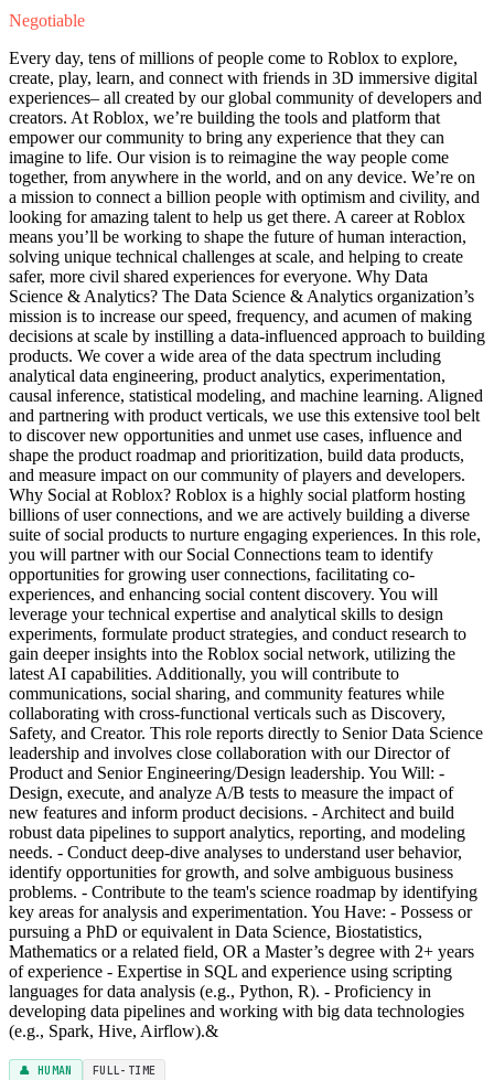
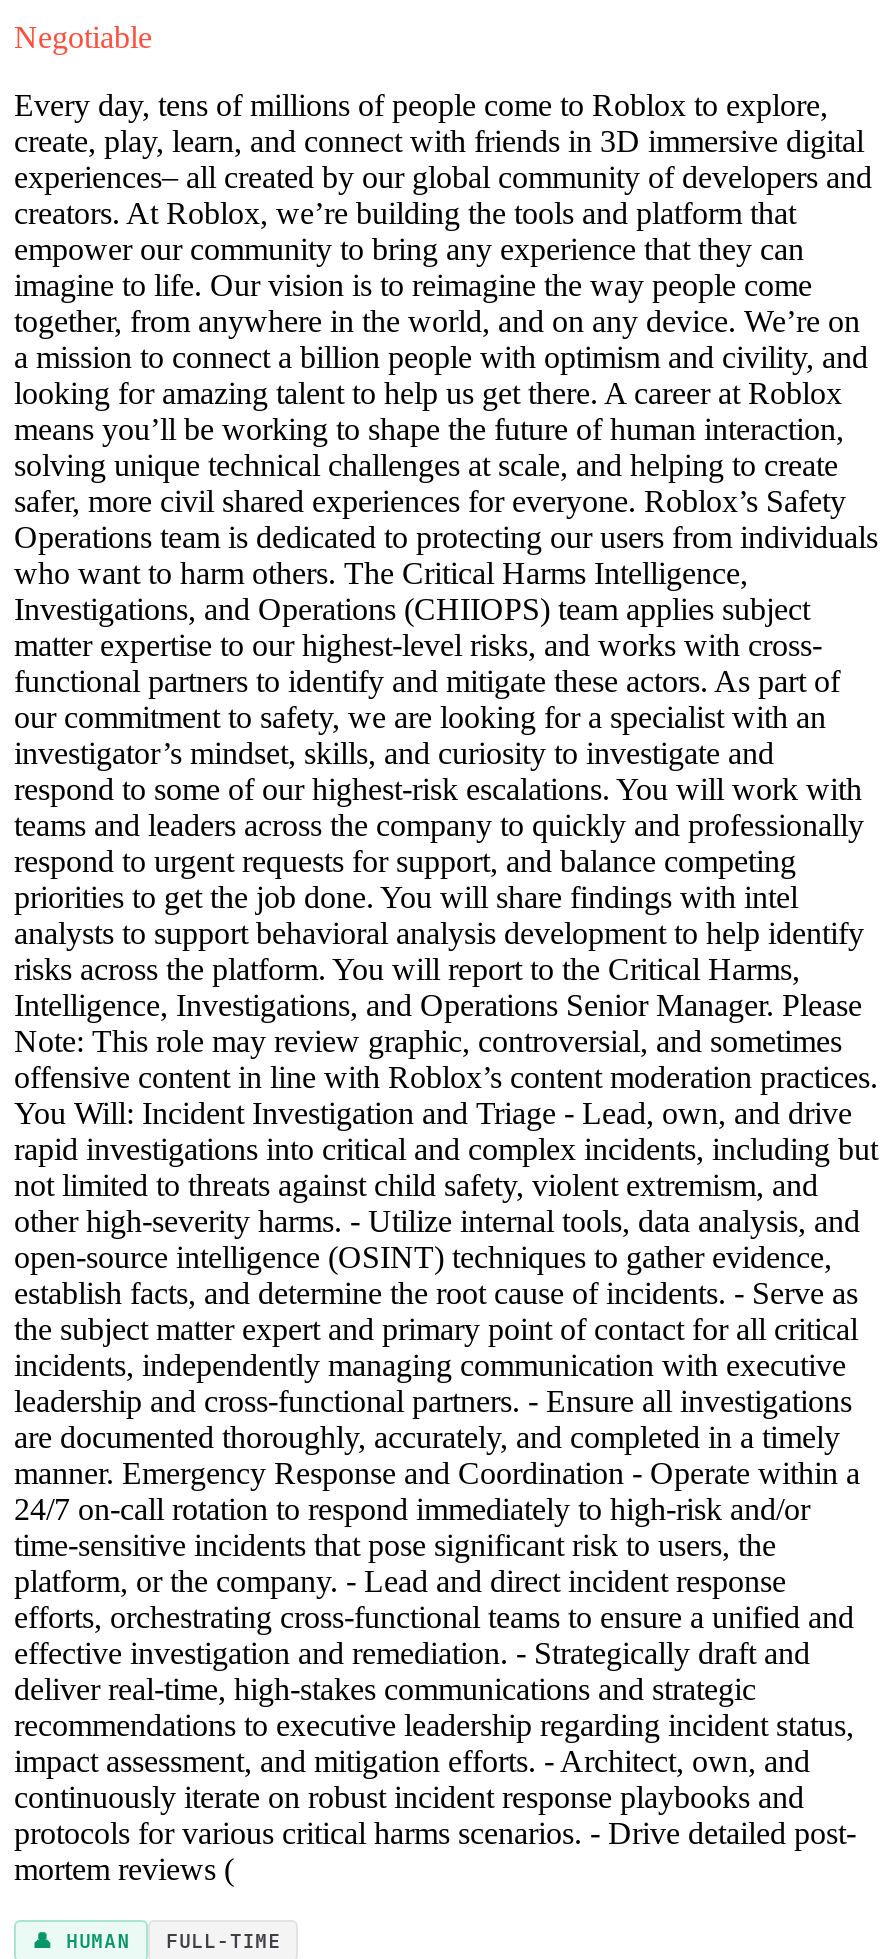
- safer, more civil shared experiences for everyone. Why Data
- Science & Analytics? The Data Science & Analytics organization’s
- mission is to increase our speed, frequency, and acumen of making
- decisions at scale by instilling a data-influenced approach to building
- products. We cover a wide area of the data spectrum including
- analytical data engineering, product analytics, experimentation,
- causal inference, statistical modeling, and machine learning. Aligned
- and partnering with product verticals, we use this extensive tool belt
- to discover new opportunities and unmet use cases, influence and
- shape the product roadmap and prioritization, build data products,
- and measure impact on our community of players and developers.
- Why Social at Roblox? Roblox is a highly social platform hosting
- billions of user connections, and we are actively building a diverse
- suite of social products to nurture engaging experiences. In this role,
- you will partner with our Social Connections team to identify
- opportunities for growing user connections, facilitating co-
- experiences, and enhancing social content discovery. You will
- leverage your technical expertise and analytical skills to design
- experiments, formulate product strategies, and conduct research to
- gain deeper insights into the Roblox social network, utilizing the
- latest AI capabilities. Additionally, you will contribute to
- communications, social sharing, and community features while
- collaborating with cross-functional verticals such as Discovery,
- Safety, and Creator. This role reports directly to Senior Data Science
- leadership and involves close collaboration with our Director of
- Product and Senior Engineering/Design leadership. You Will: -
- Design, execute, and analyze A/B tests to measure the impact of
- new features and inform product decisions. - Architect and build
- robust data pipelines to support analytics, reporting, and modeling
- needs. - Conduct deep-dive analyses to understand user behavior,
- identify opportunities for growth, and solve ambiguous business
- problems. - Contribute to the team's science roadmap by identifying
- key areas for analysis and experimentation. You Have: - Possess or
- pursuing a PhD or equivalent in Data Science, Biostatistics,
- Mathematics or a related field, OR a Master’s degree with 2+ years
- of experience - Expertise in SQL and experience using scripting
- languages for data analysis (e.g., Python, R). - Proficiency in
- developing data pipelines and working with big data technologies
- (e.g., Spark, Hive, Airflow).&
+ safer, more civil shared experiences for everyone. Roblox’s Safety
+ Operations team is dedicated to protecting our users from individuals
+ who want to harm others. The Critical Harms Intelligence,
+ Investigations, and Operations (CHIIOPS) team applies subject
+ matter expertise to our highest-level risks, and works with cross-
+ functional partners to identify and mitigate these actors. As part of
+ our commitment to safety, we are looking for a specialist with an
+ investigator’s mindset, skills, and curiosity to investigate and
+ respond to some of our highest-risk escalations. You will work with
+ teams and leaders across the company to quickly and professionally
+ respond to urgent requests for support, and balance competing
+ priorities to get the job done. You will share findings with intel
+ analysts to support behavioral analysis development to help identify
+ risks across the platform. You will report to the Critical Harms,
+ Intelligence, Investigations, and Operations Senior Manager. Please
+ Note: This role may review graphic, controversial, and sometimes
+ offensive content in line with Roblox’s content moderation practices.
+ You Will: Incident Investigation and Triage - Lead, own, and drive
+ rapid investigations into critical and complex incidents, including but
+ not limited to threats against child safety, violent extremism, and
+ other high-severity harms. - Utilize internal tools, data analysis, and
+ open-source intelligence (OSINT) techniques to gather evidence,
+ establish facts, and determine the root cause of incidents. - Serve as
+ the subject matter expert and primary point of contact for all critical
+ incidents, independently managing communication with executive
+ leadership and cross-functional partners. - Ensure all investigations
+ are documented thoroughly, accurately, and completed in a timely
+ manner. Emergency Response and Coordination - Operate within a
+ 24/7 on-call rotation to respond immediately to high-risk and/or
+ time-sensitive incidents that pose significant risk to users, the
+ platform, or the company. - Lead and direct incident response
+ efforts, orchestrating cross-functional teams to ensure a unified and
+ effective investigation and remediation. - Strategically draft and
+ deliver real-time, high-stakes communications and strategic
+ recommendations to executive leadership regarding incident status,
+ impact assessment, and mitigation efforts. - Architect, own, and
+ continuously iterate on robust incident response playbooks and
+ protocols for various critical harms scenarios. - Drive detailed post-
+ mortem reviews (
